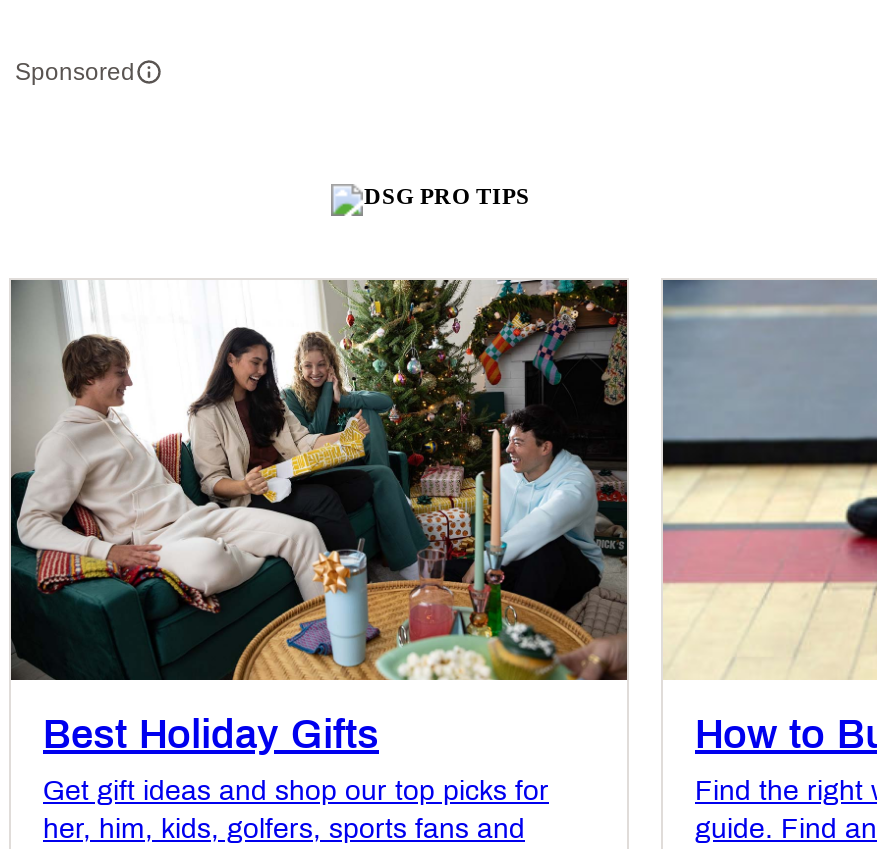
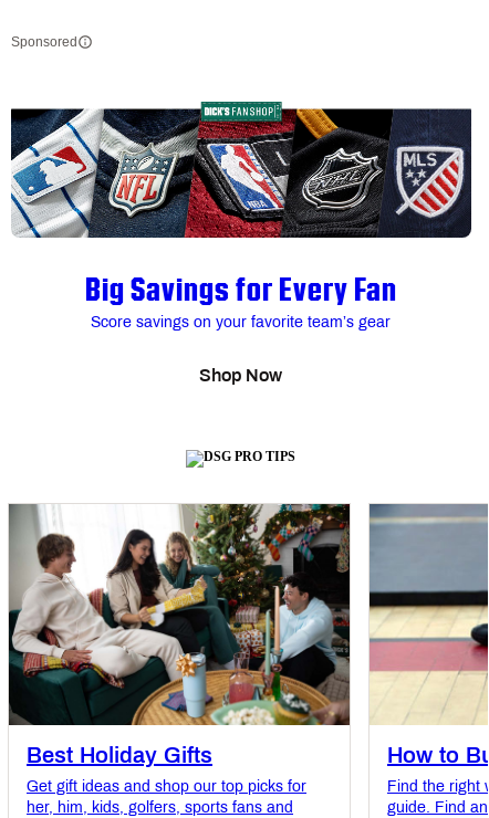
+ [image]
+ Big Savings for Every Fan
+ Score savings on your favorite team’s gear
+ Shop Now
